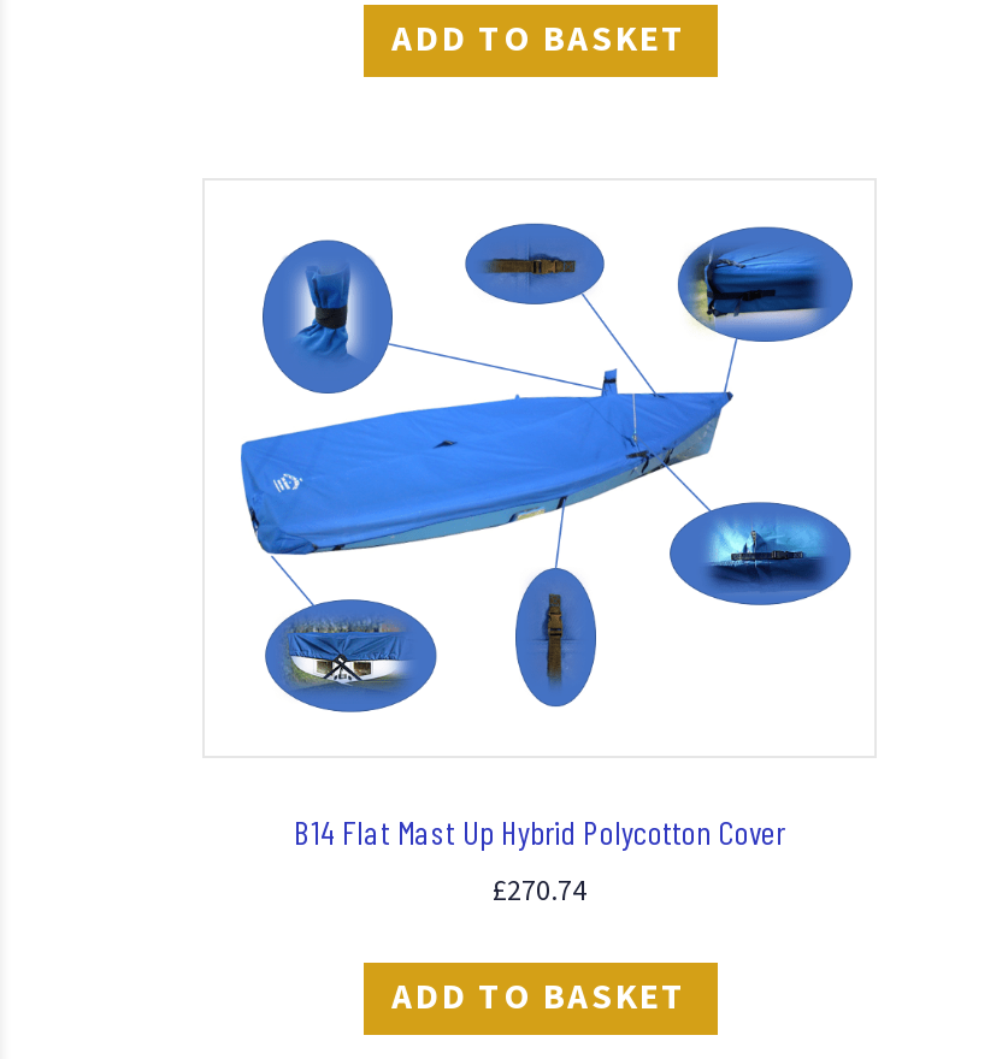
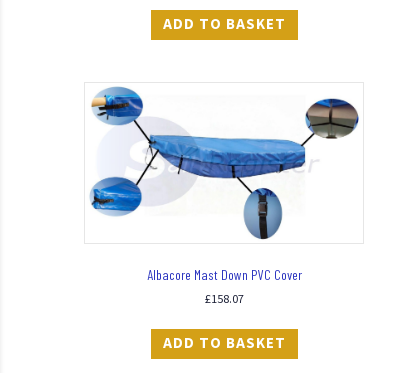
- [image]
+ [image]

- B14 Flat Mast Up Hybrid Polycotton Cover
+ Albacore Mast Down PVC Cover

- £270.74
+ £158.07
